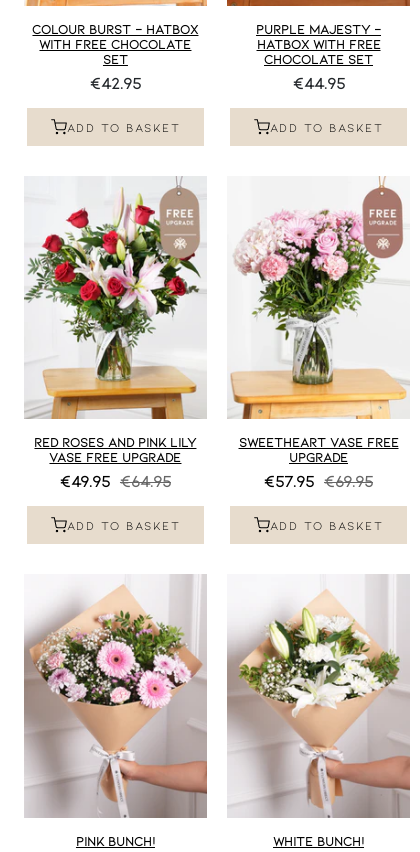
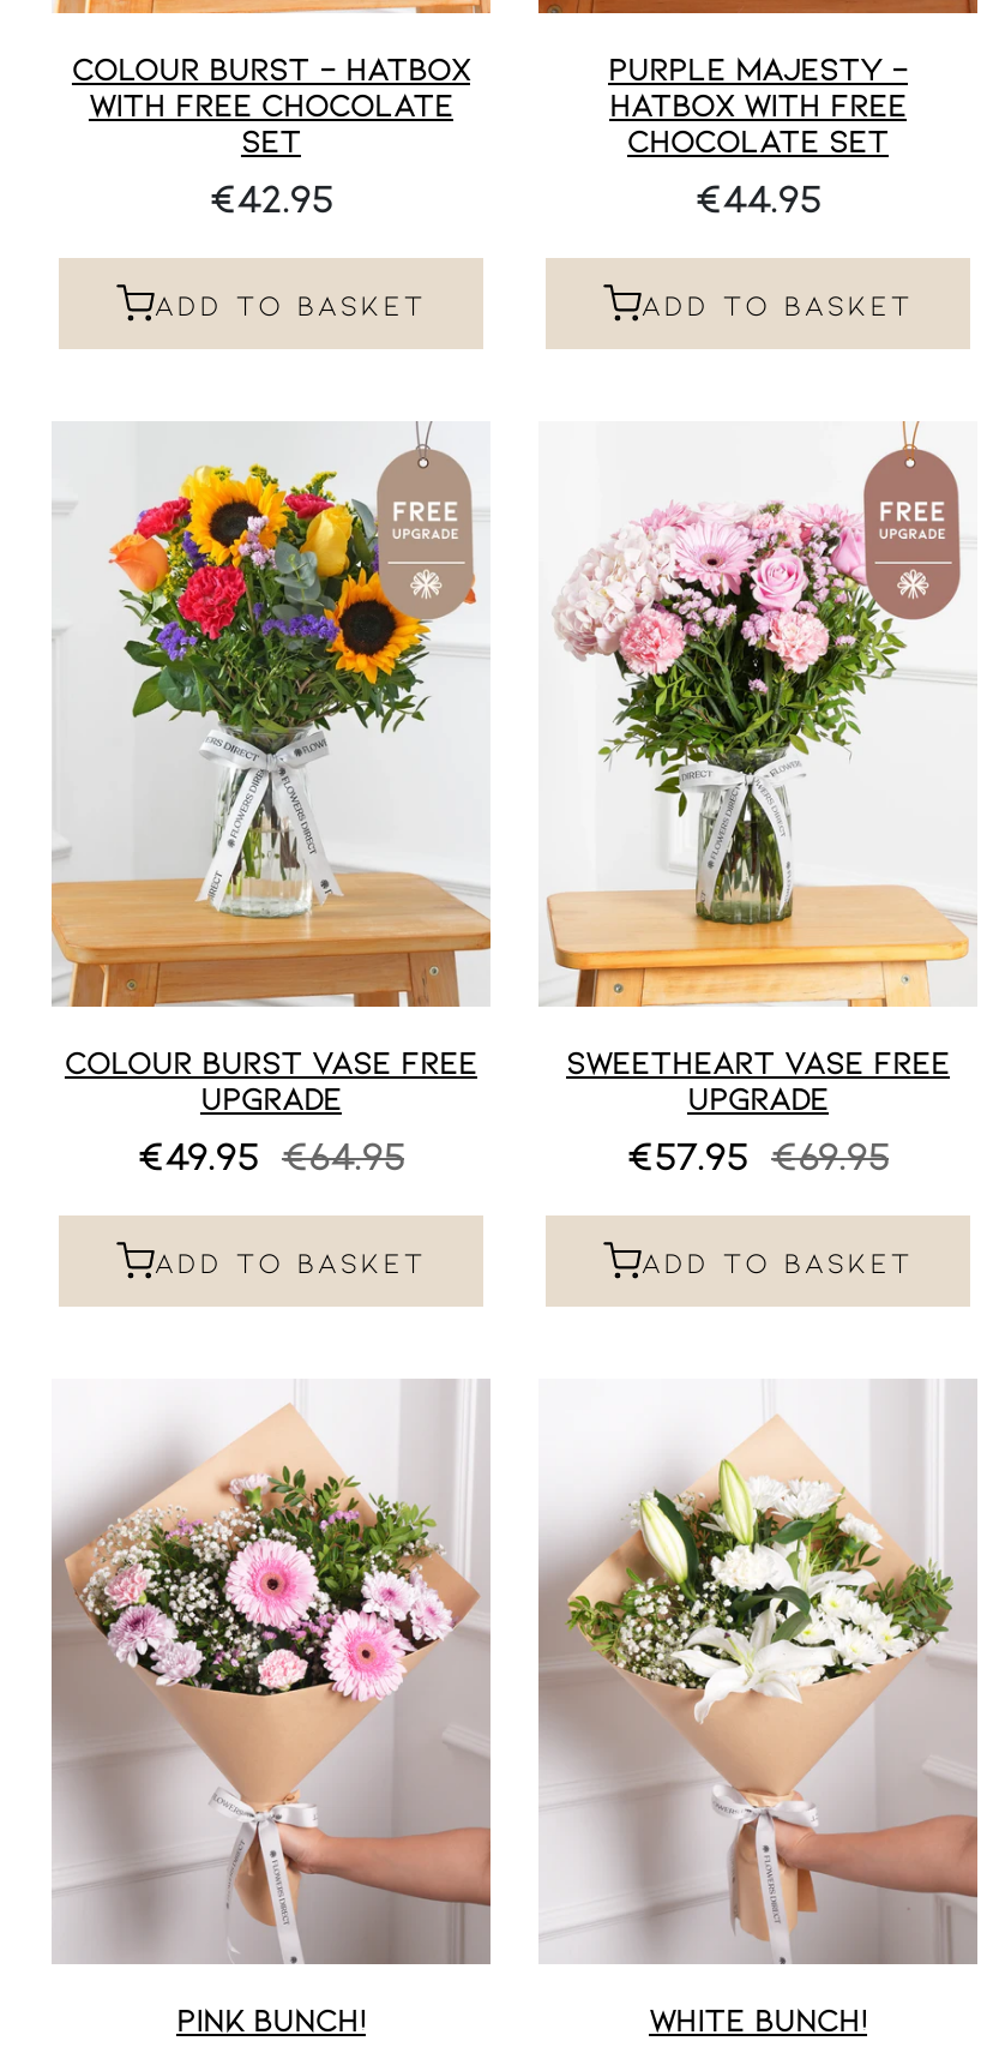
- [image]
- RED ROSES AND PINK LILY
- VASE FREE UPGRADE
+ [image]
+ COLOUR BURST VASE FREE
+ UPGRADE
